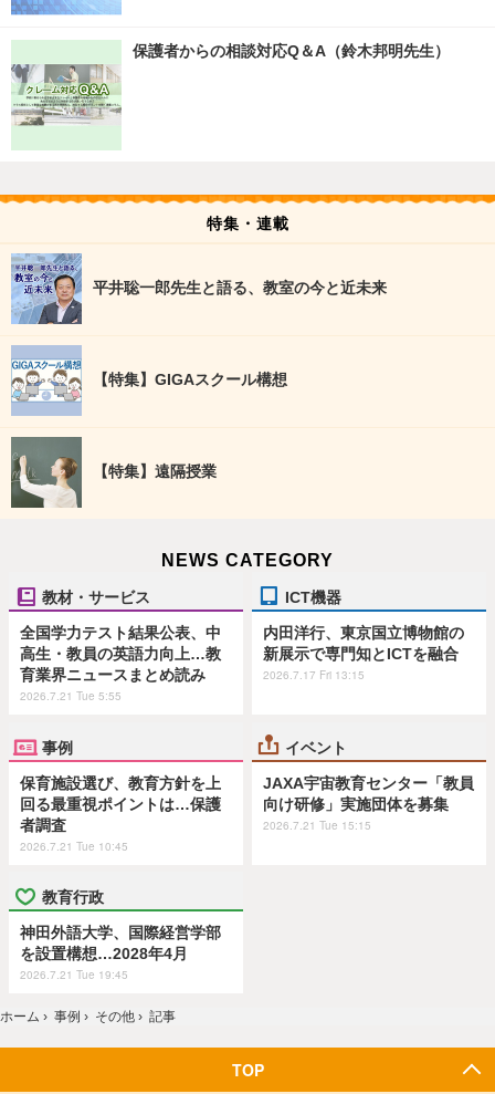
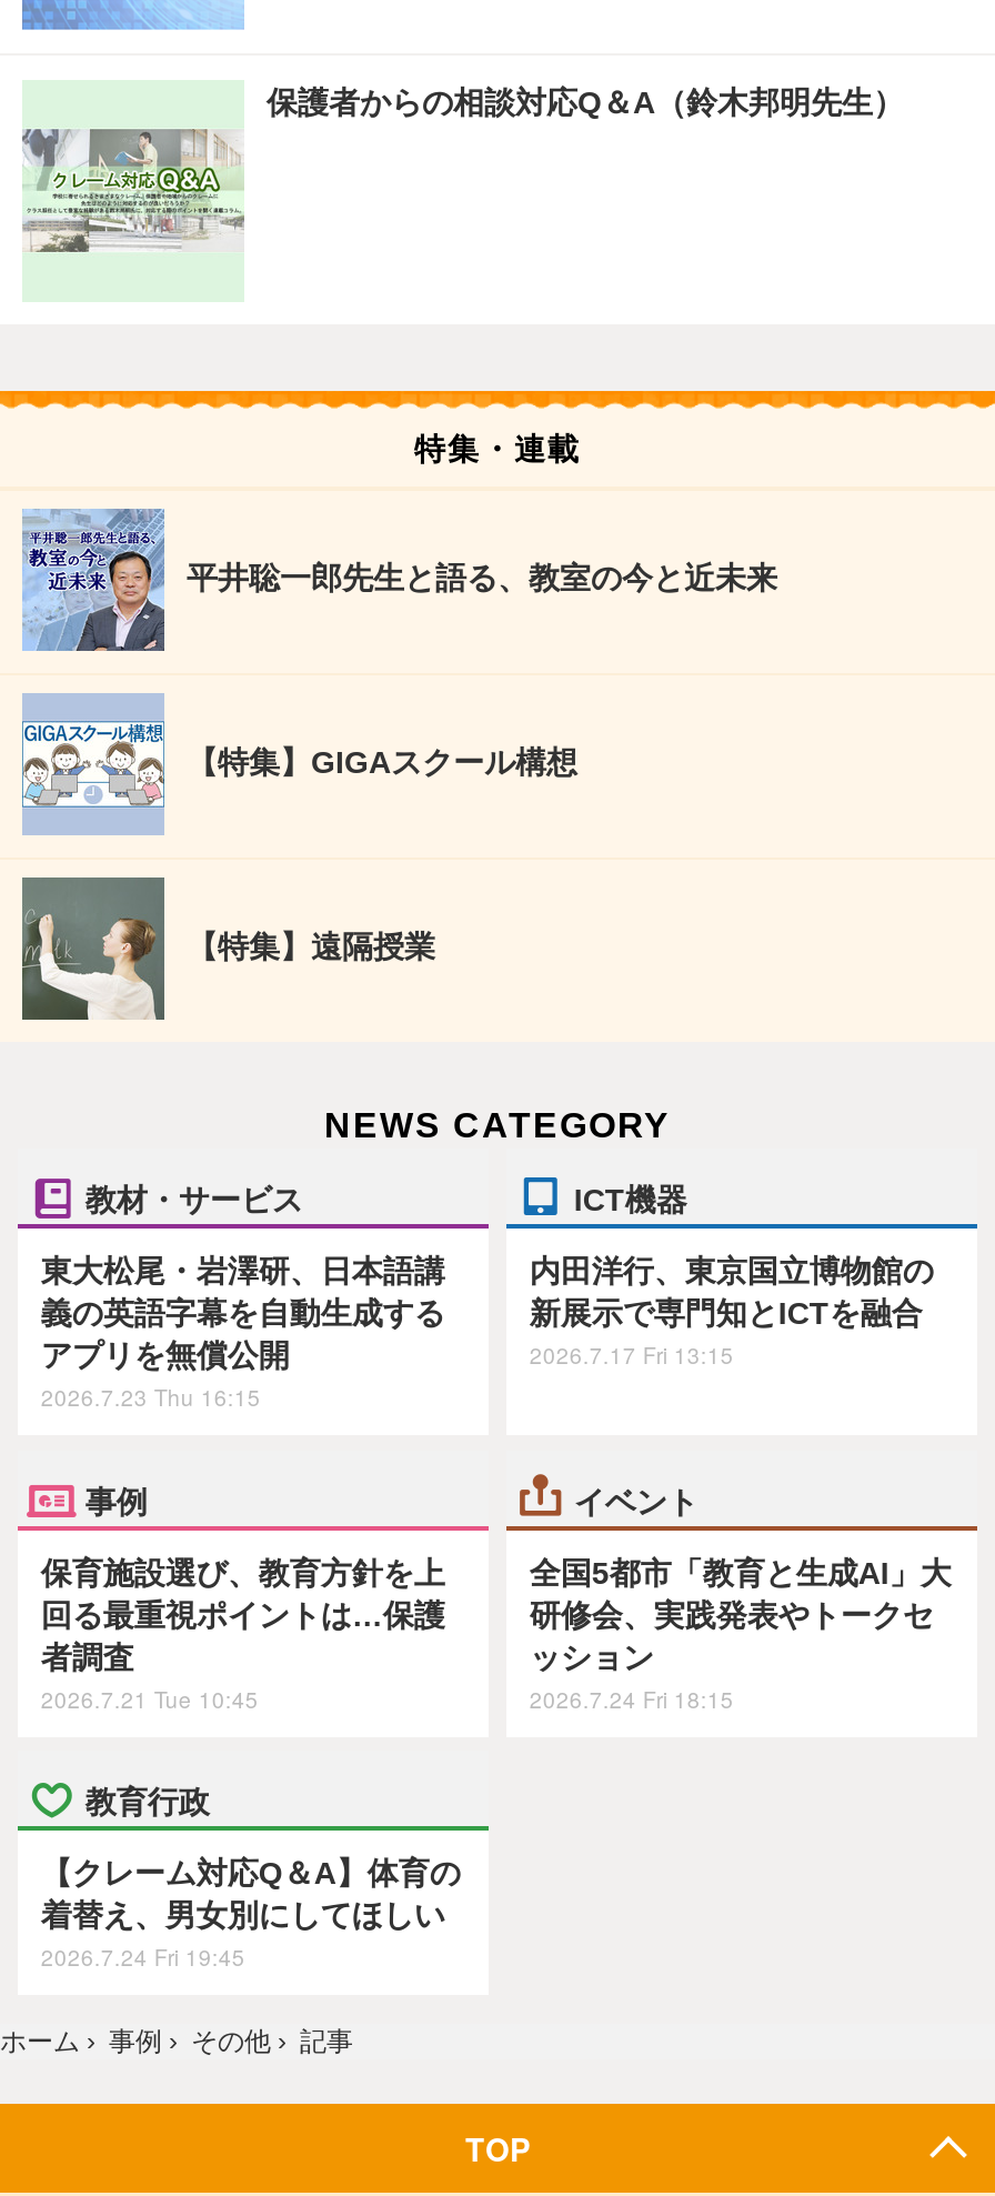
- 全国学力テスト結果公表、中
- 高生・教員の英語力向上…教
- 育業界ニュースまとめ読み
- 2026.7.21 Tue 5:55
+ 東大松尾・岩澤研、日本語講
+ 義の英語字幕を自動生成する
+ アプリを無償公開
+ 2026.7.23 Thu 16:15

- JAXA宇宙教育センター「教員
- 向け研修」実施団体を募集
- 2026.7.21 Tue 15:15
+ 全国5都市「教育と生成AI」大
+ 研修会、実践発表やトークセ
+ ッション
+ 2026.7.24 Fri 18:15

- 神田外語大学、国際経営学部
- を設置構想…2028年4月
- 2026.7.21 Tue 19:45
+ 【クレーム対応Q＆A】体育の
+ 着替え、男女別にしてほしい
+ 2026.7.24 Fri 19:45
